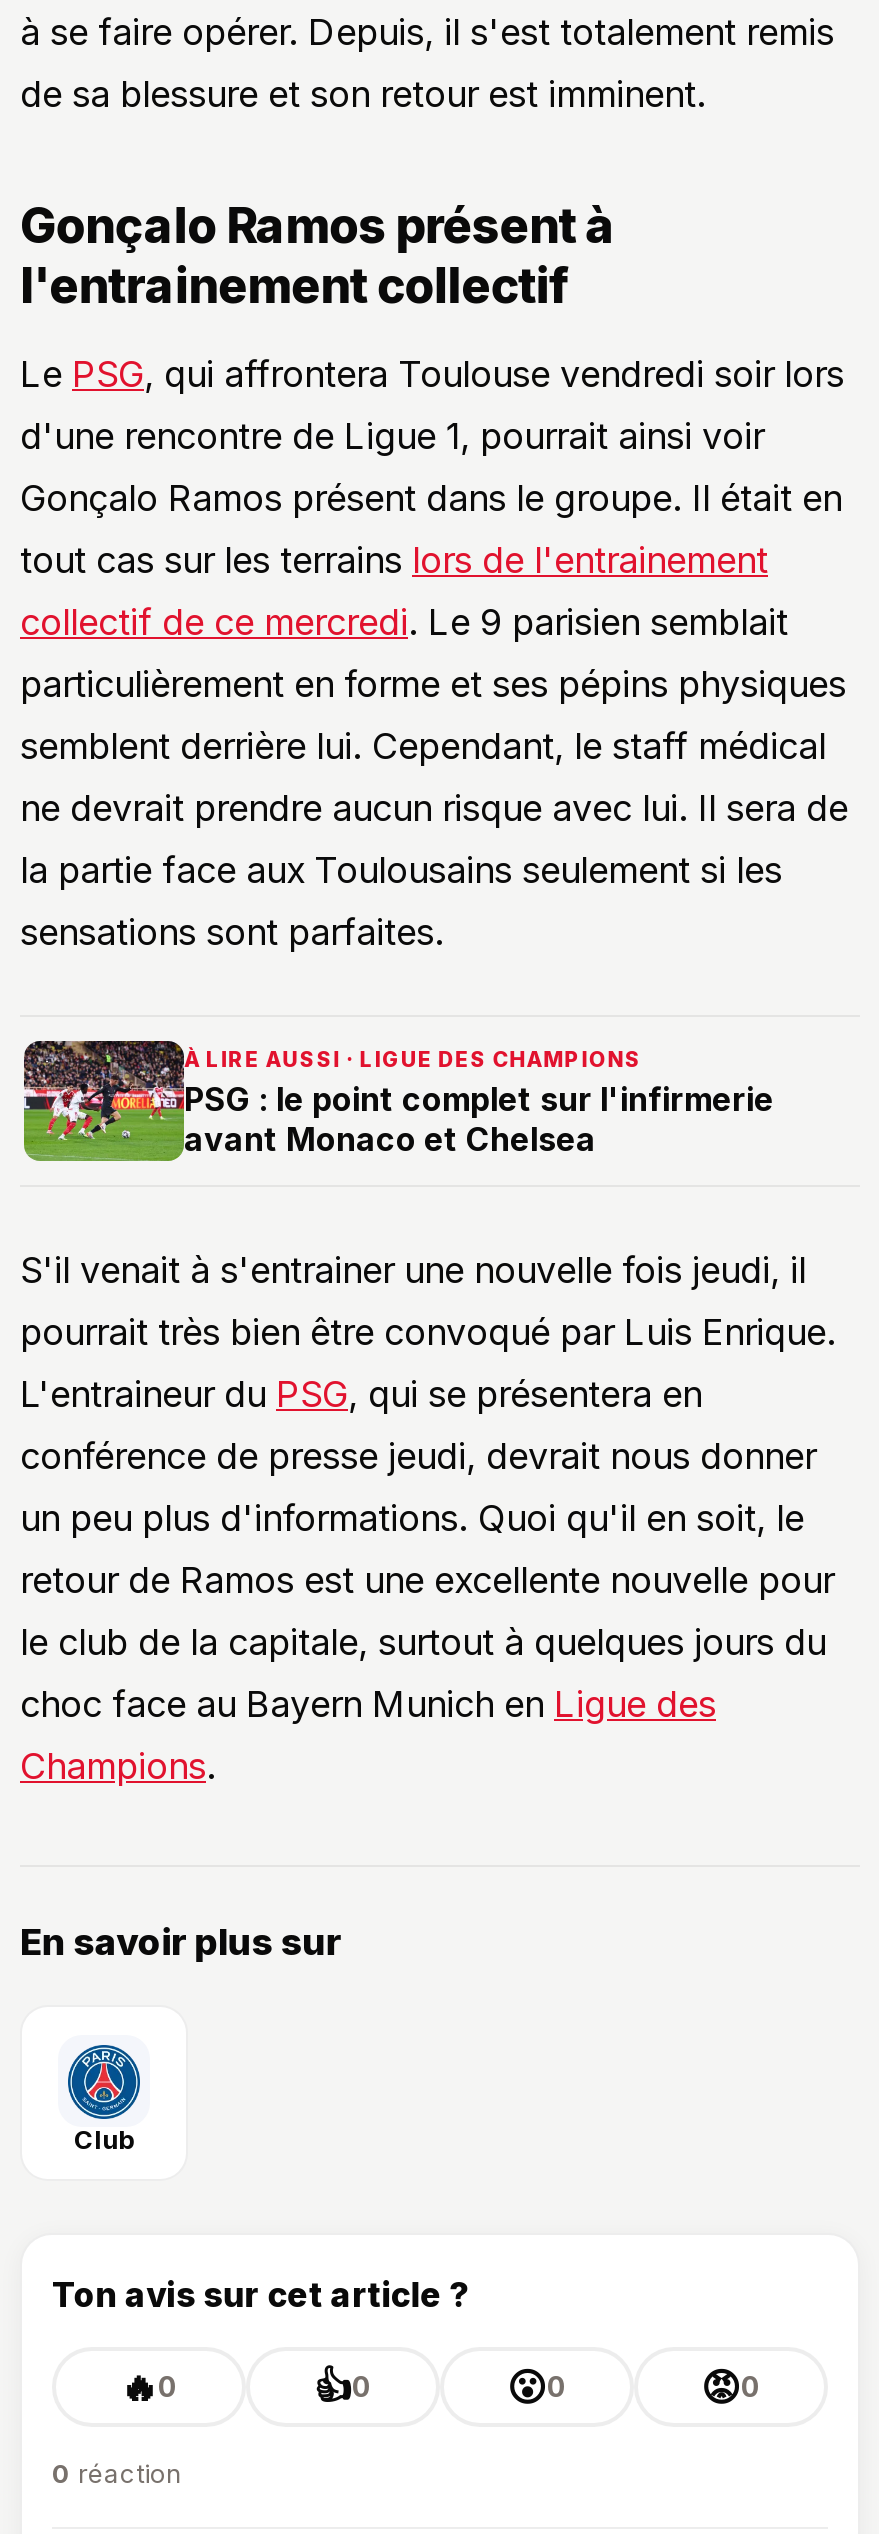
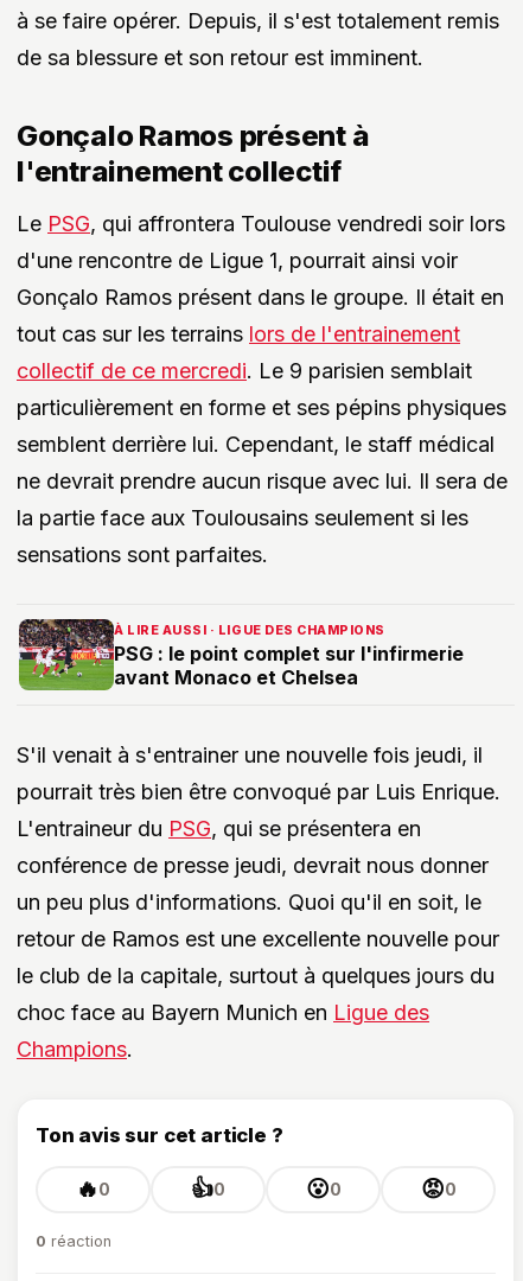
- En savoir plus sur

- [image]
- Club
